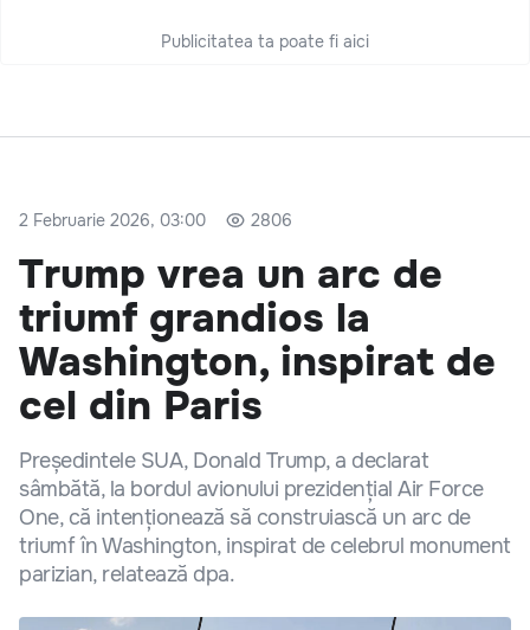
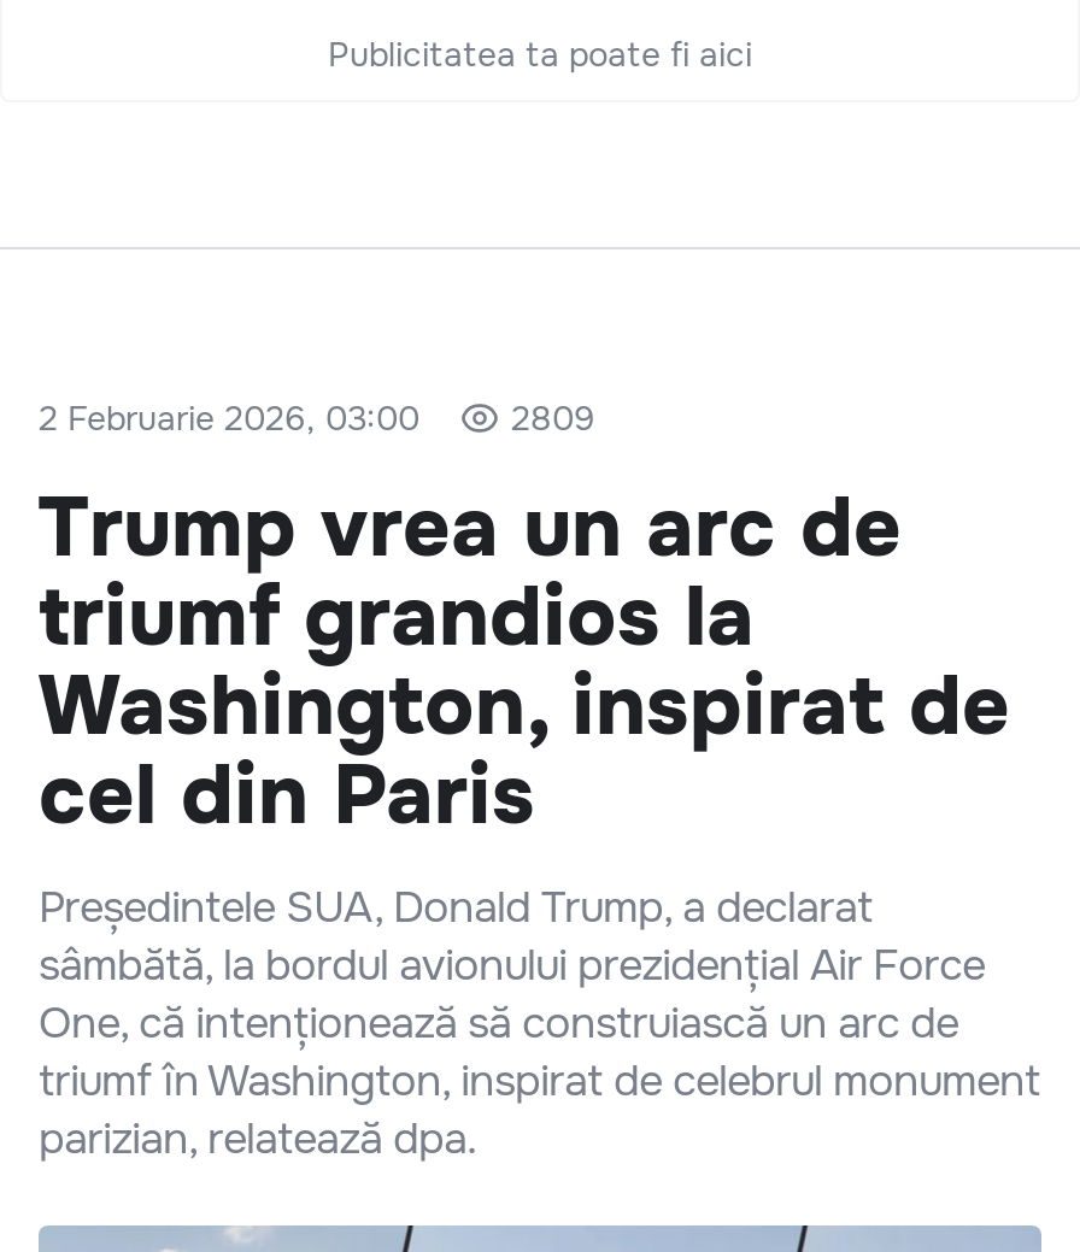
- 2806
+ 2809
